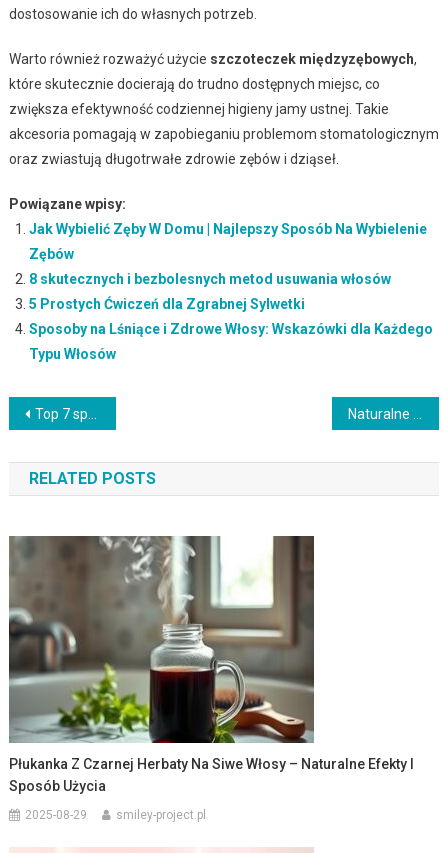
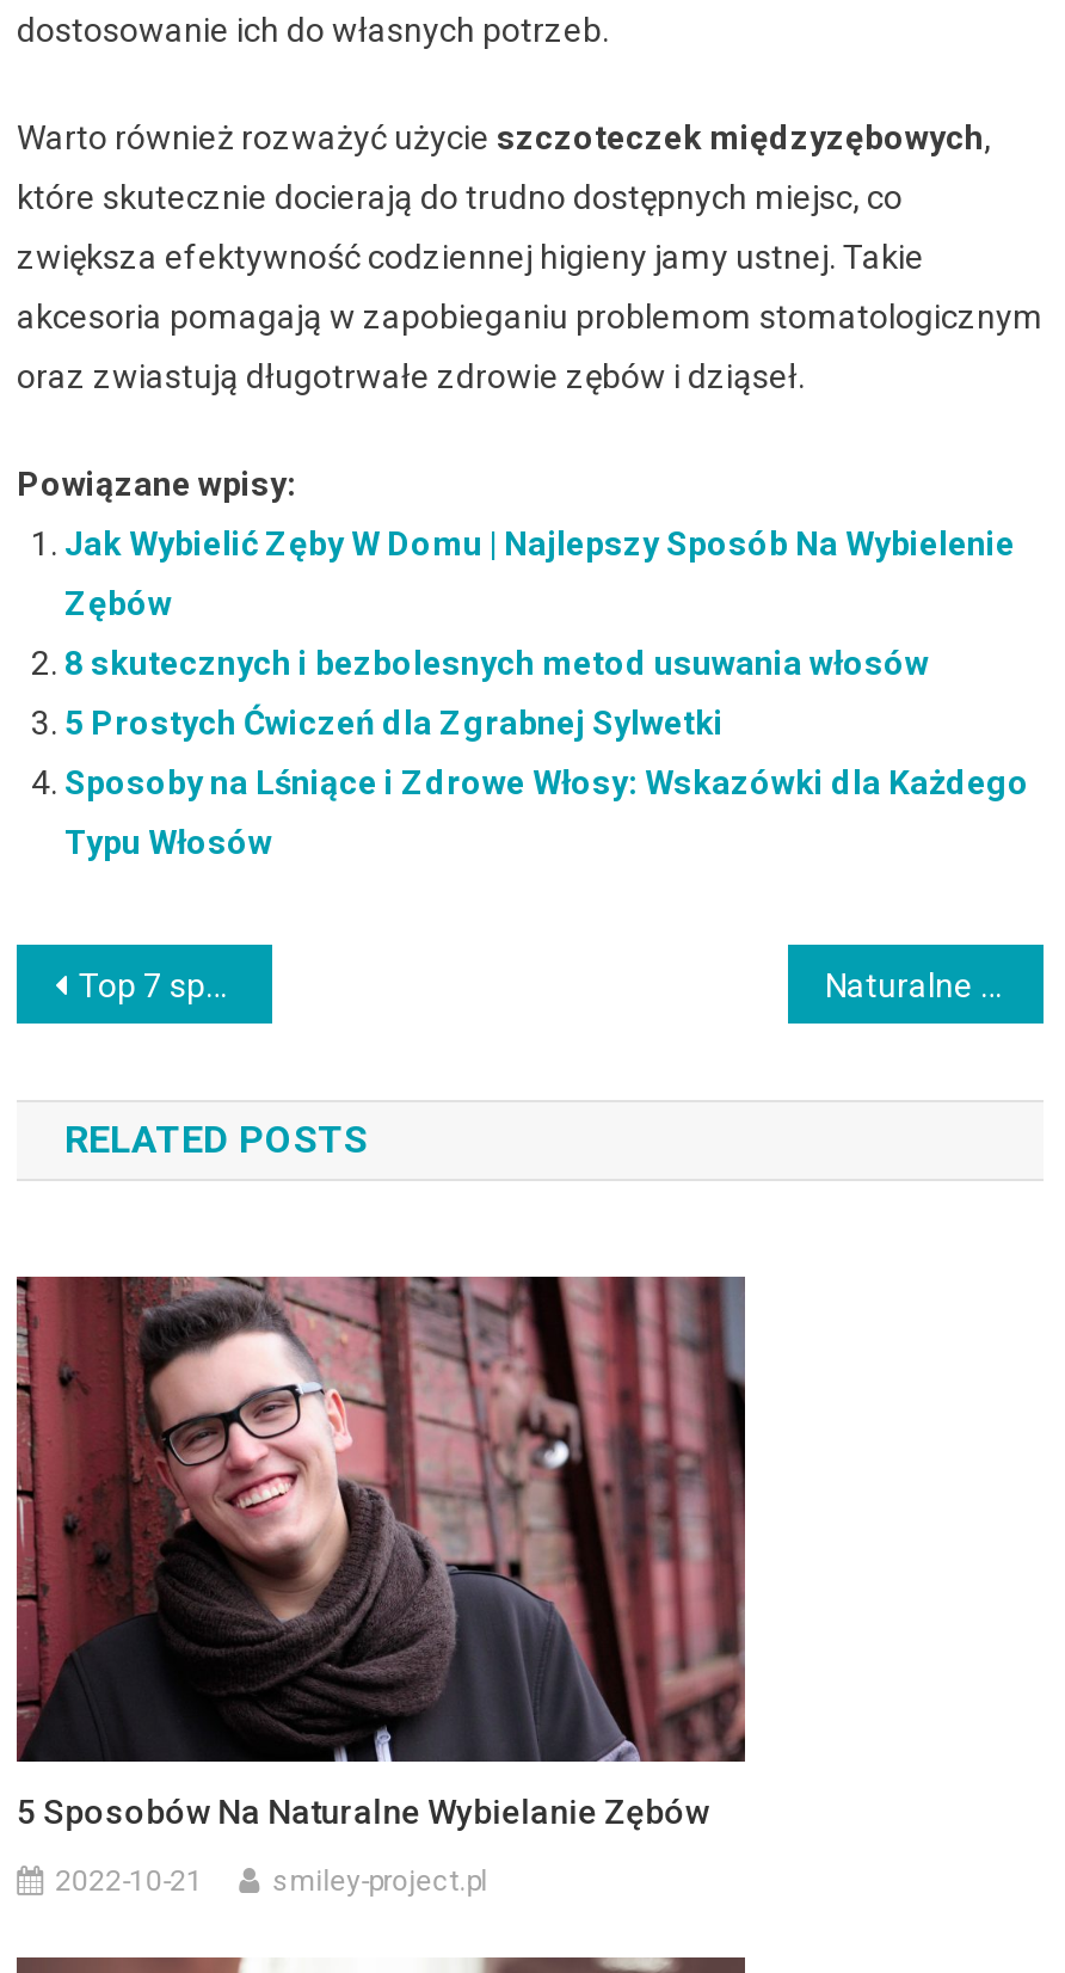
- [image]
- Płukanka Z Czarnej Herbaty Na Siwe Włosy – Naturalne Efekty I
- Sposób Użycia
+ [image]
+ 5 Sposobów Na Naturalne Wybielanie Zębów

- 2025-08-29
+ 2022-10-21
